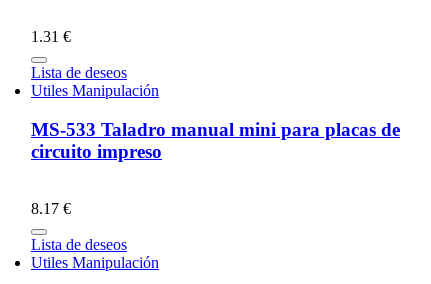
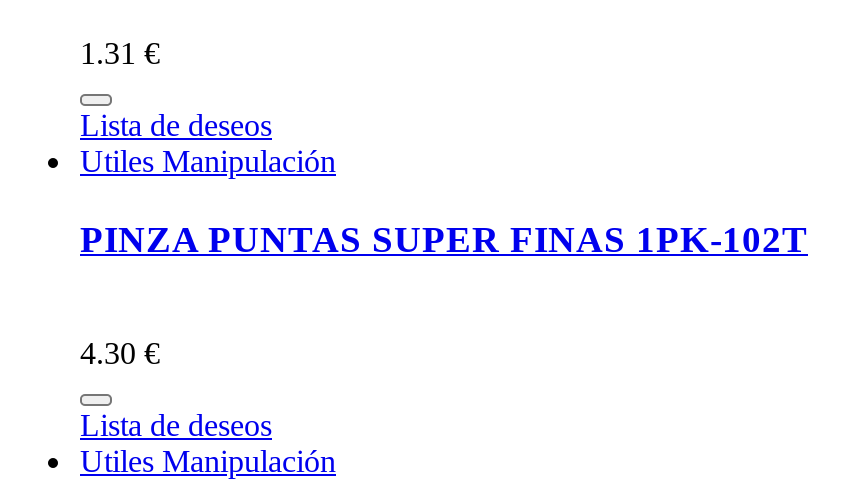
- MS-533 Taladro manual mini para placas de
- circuito impreso
+ PINZA PUNTAS SUPER FINAS 1PK-102T

- 8.17 €
+ 4.30 €
